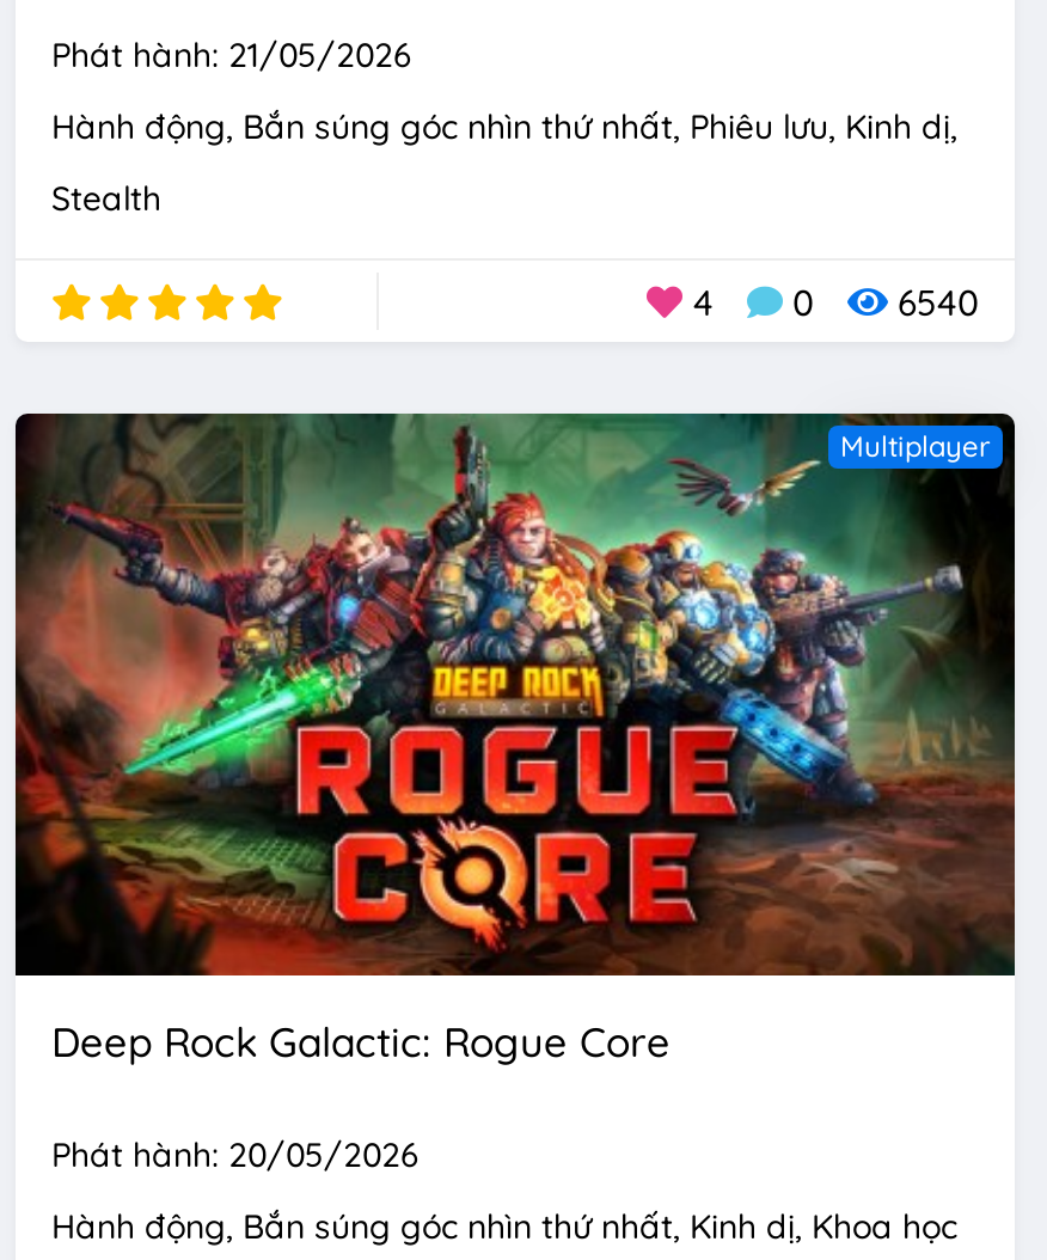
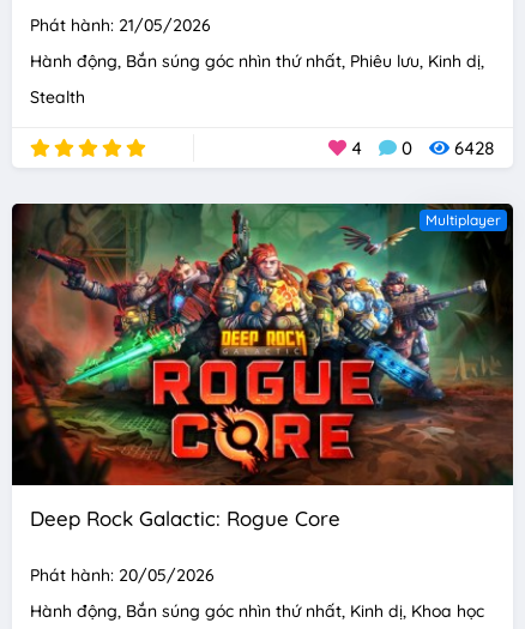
- 4 0 6540
+ 4 0 6428
